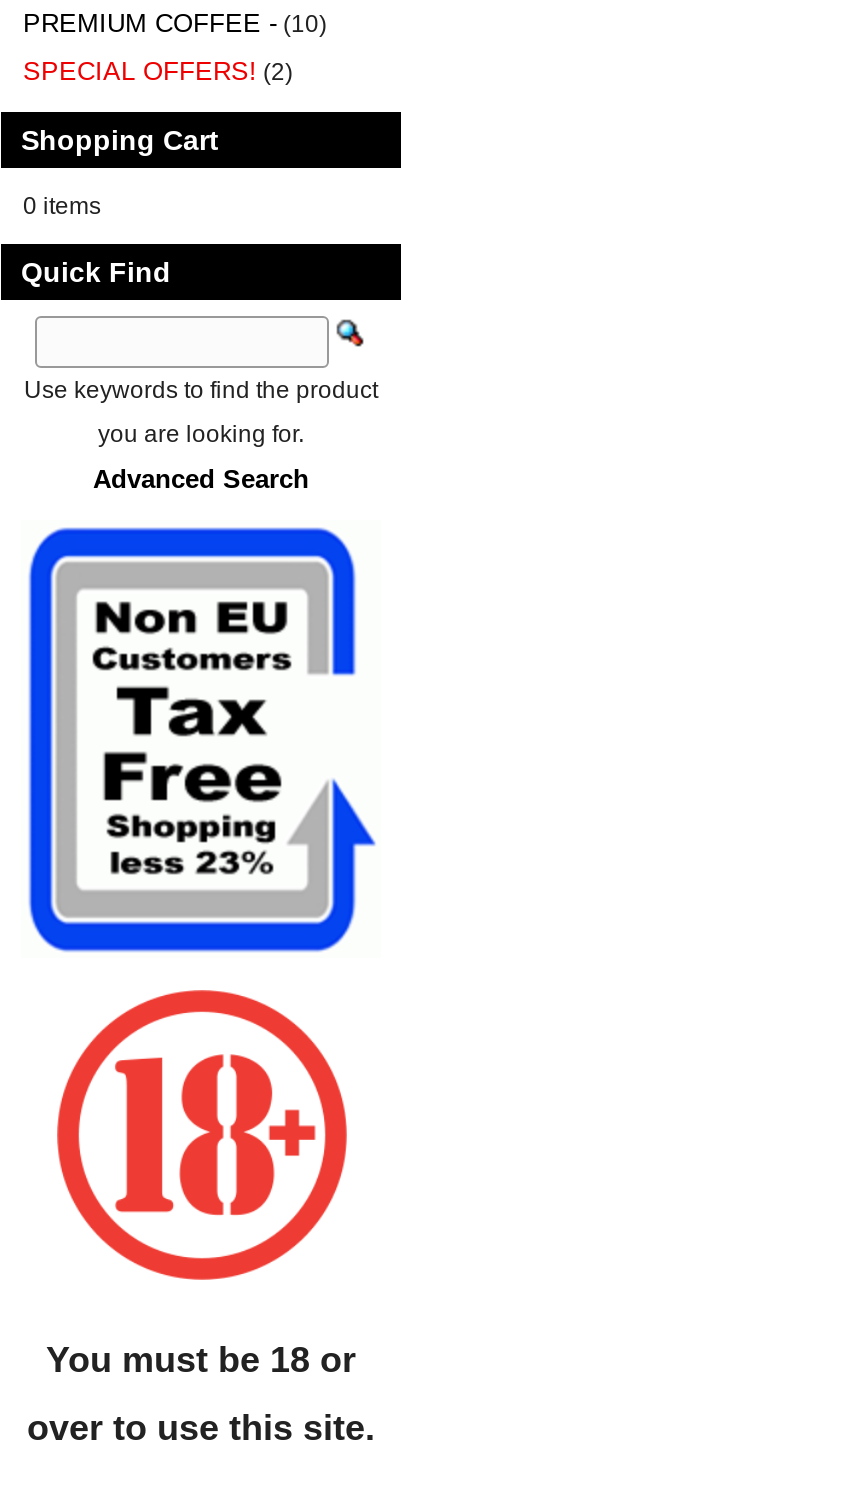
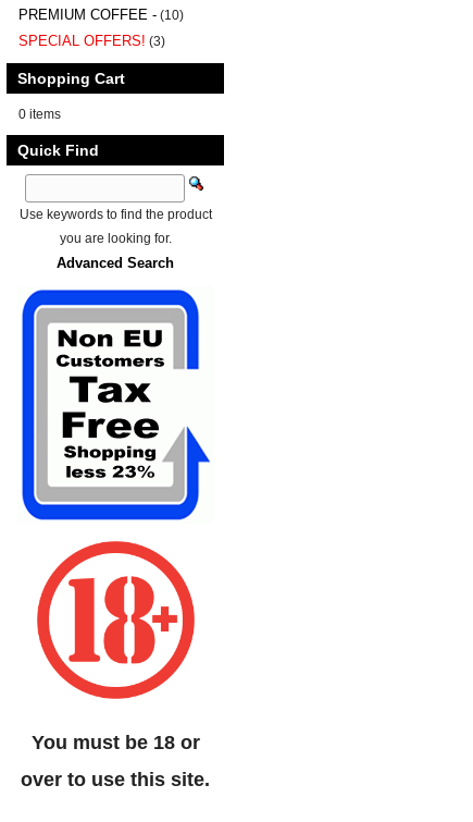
- SPECIAL OFFERS! (2)
+ SPECIAL OFFERS! (3)
